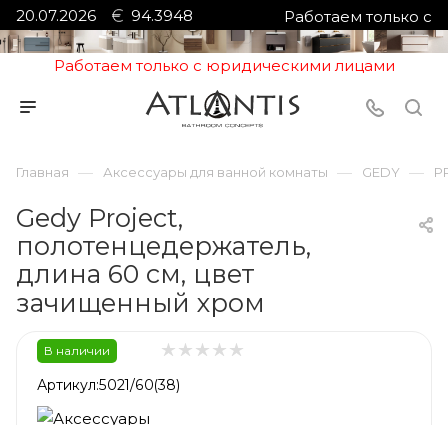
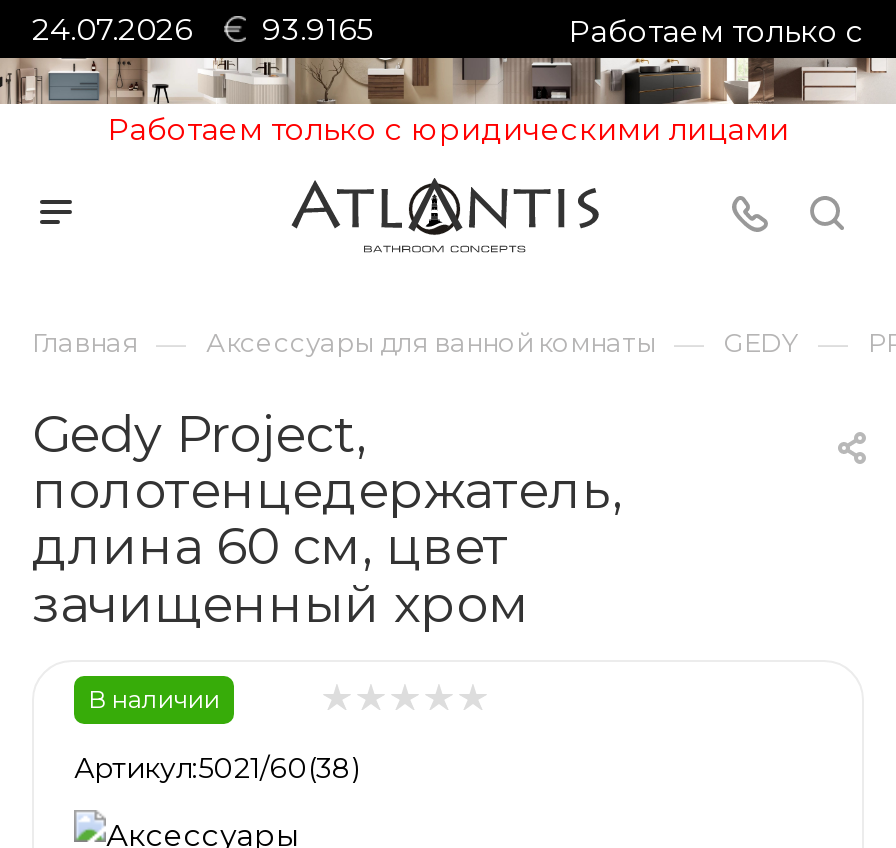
- 20.07.2026
+ 24.07.2026

- 94.3948
+ 93.9165
